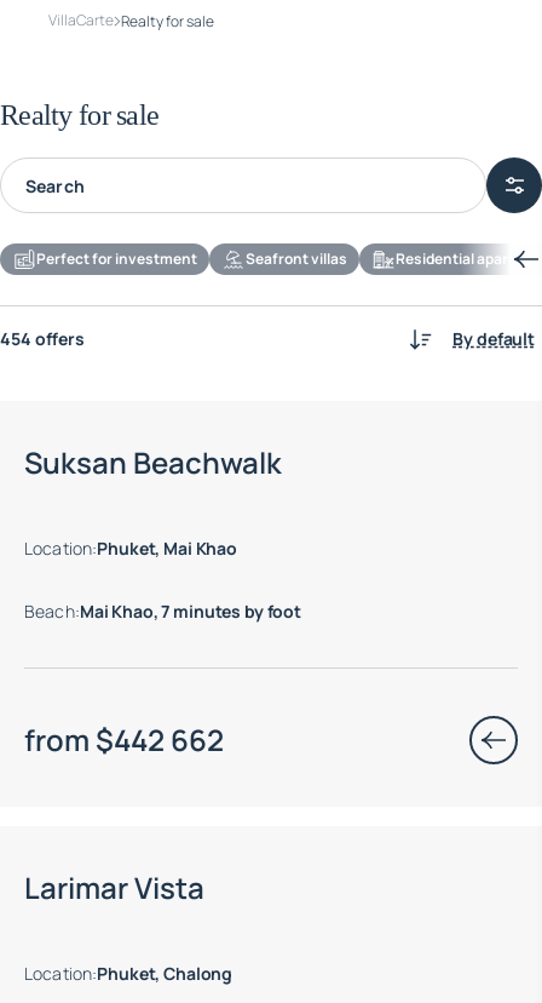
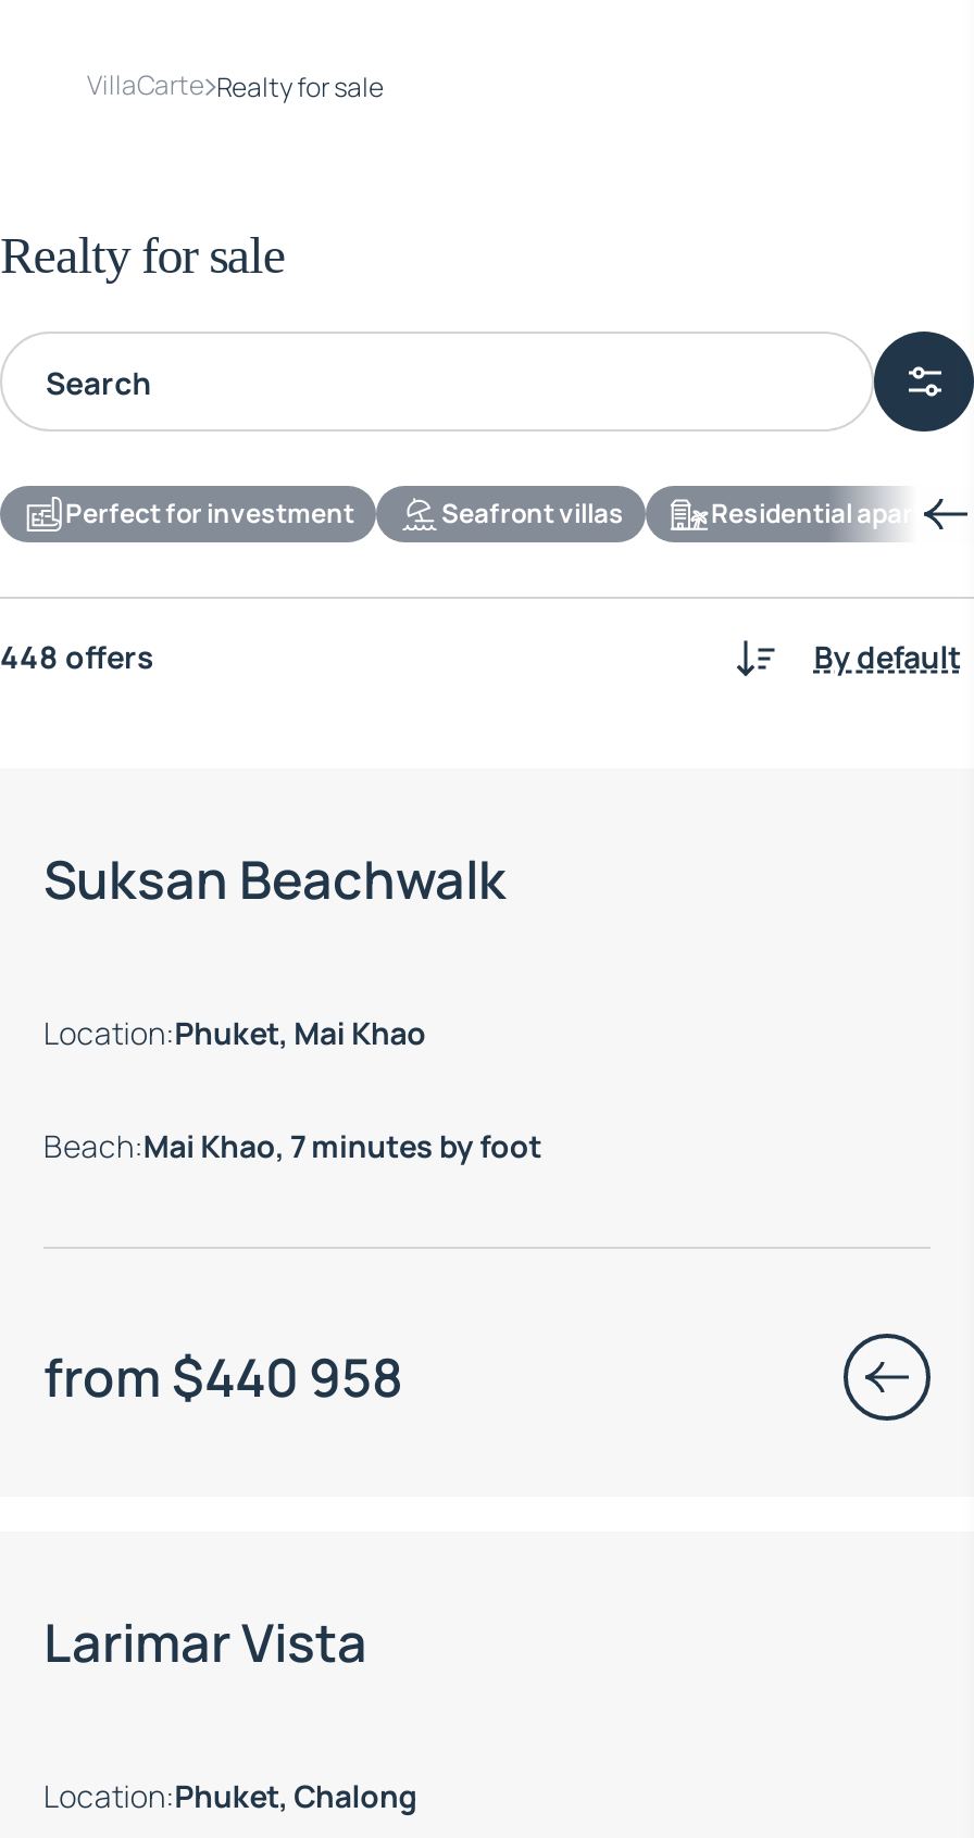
- 454 offers
+ 448 offers

- from $442 662
+ from $440 958
